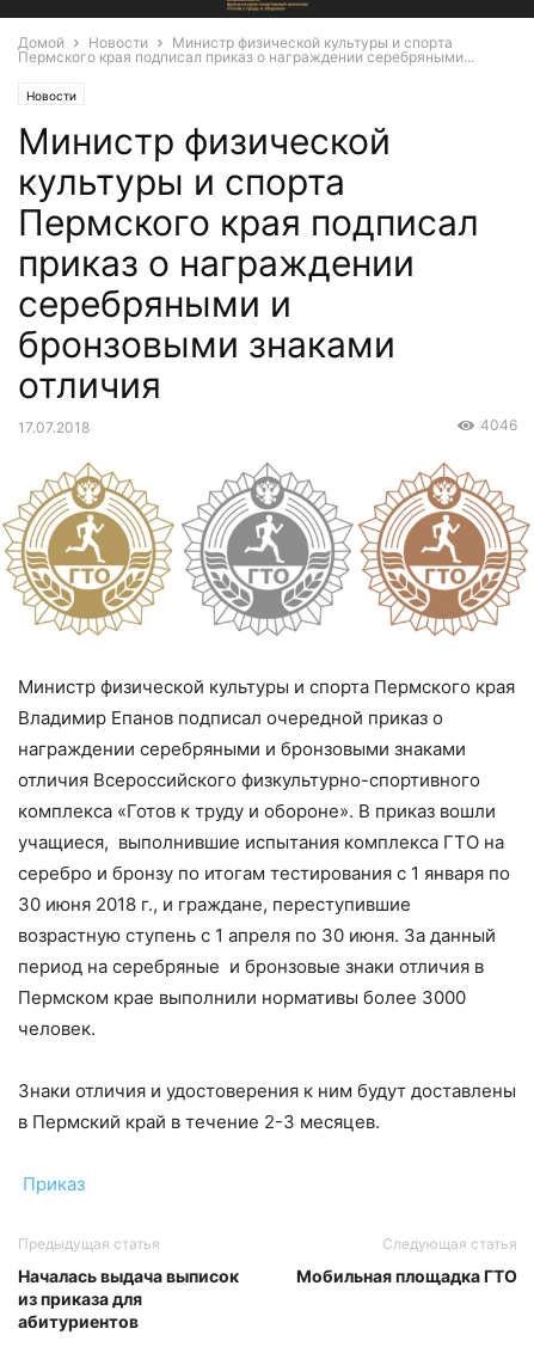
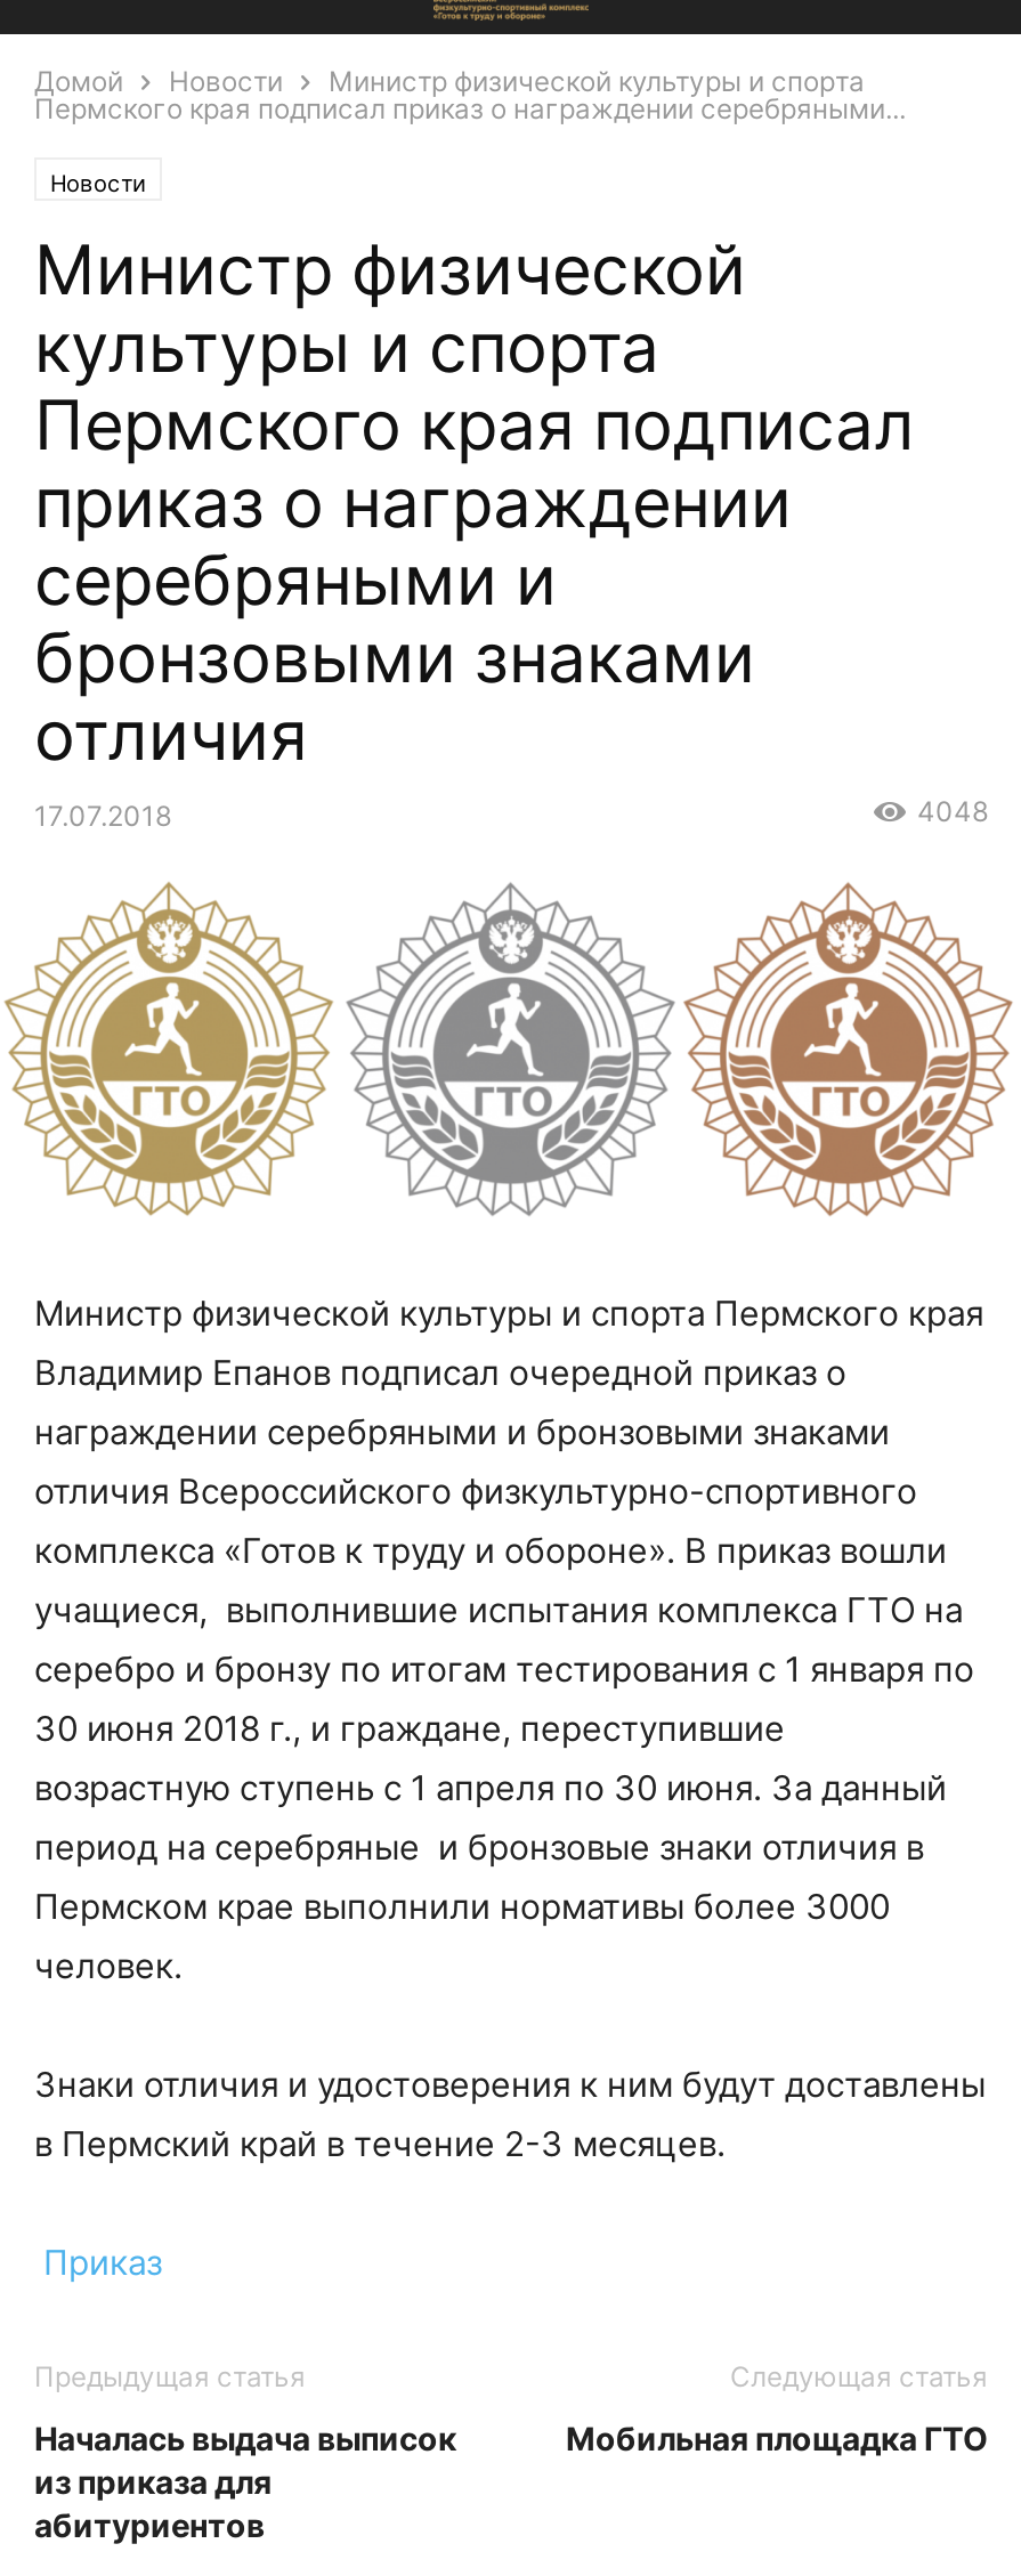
- 4046
+ 4048
